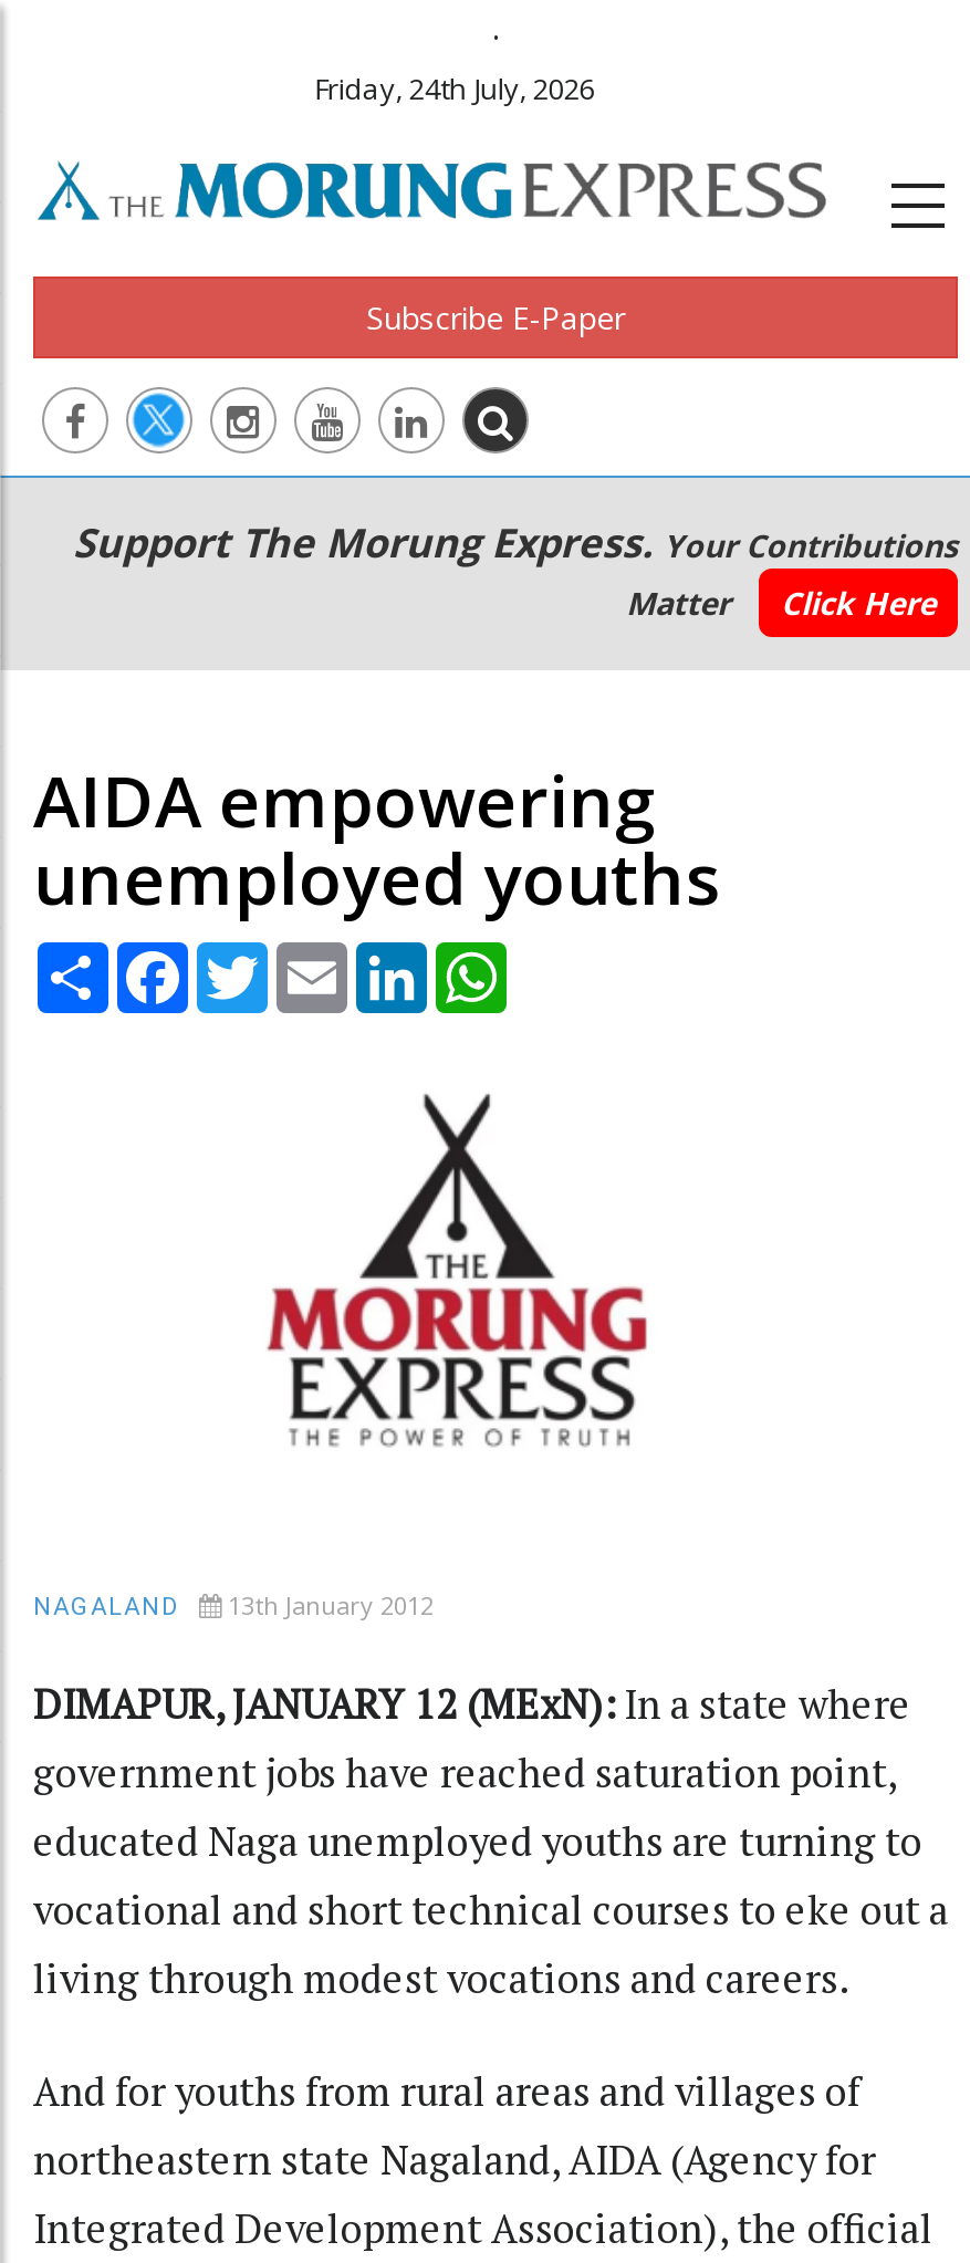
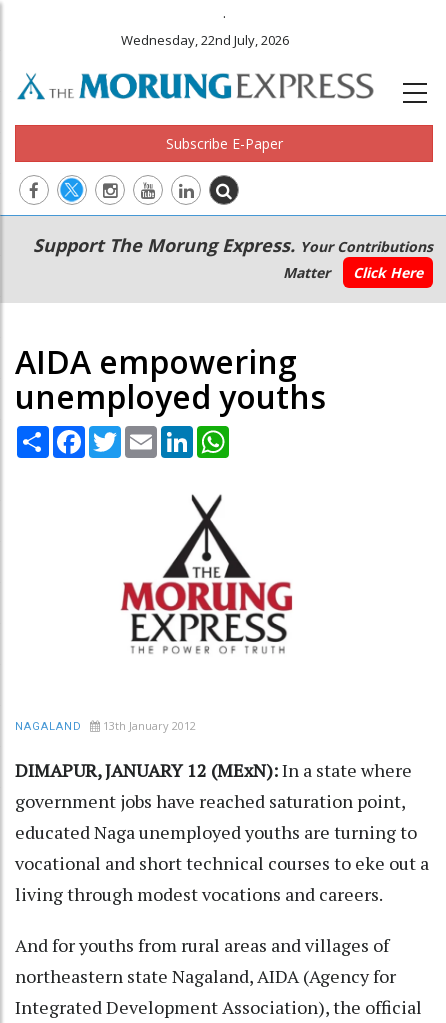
- Friday, 24th July, 2026
+ Wednesday, 22nd July, 2026
